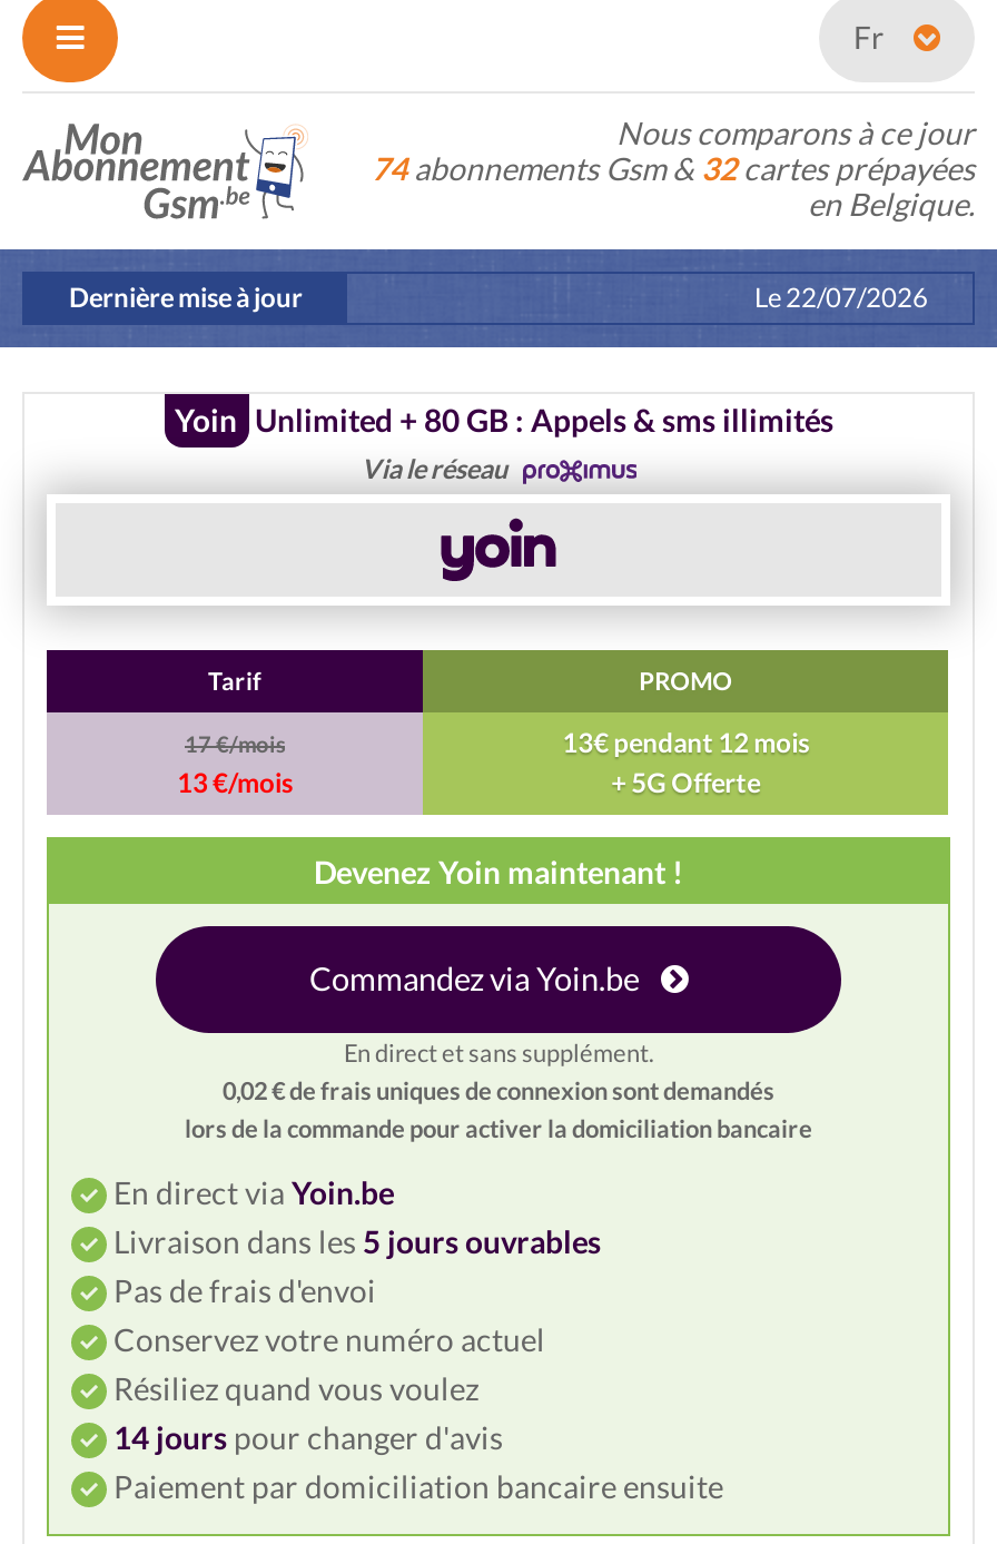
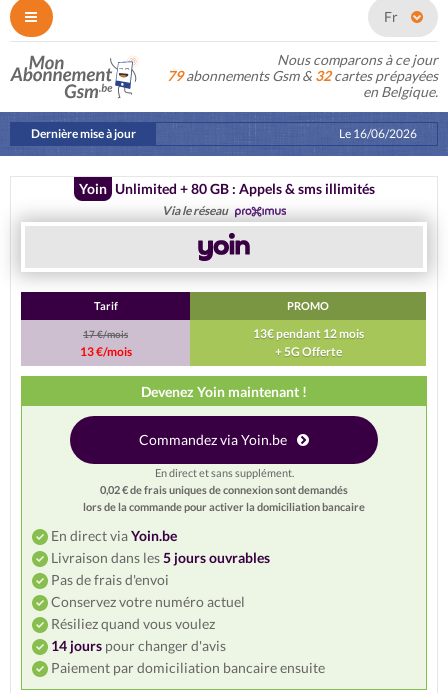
- 74 abonnements Gsm & 32cartes prépayées
+ 79 abonnements Gsm & 32cartes prépayées

- Le22/07/2026
+ Le16/06/2026
